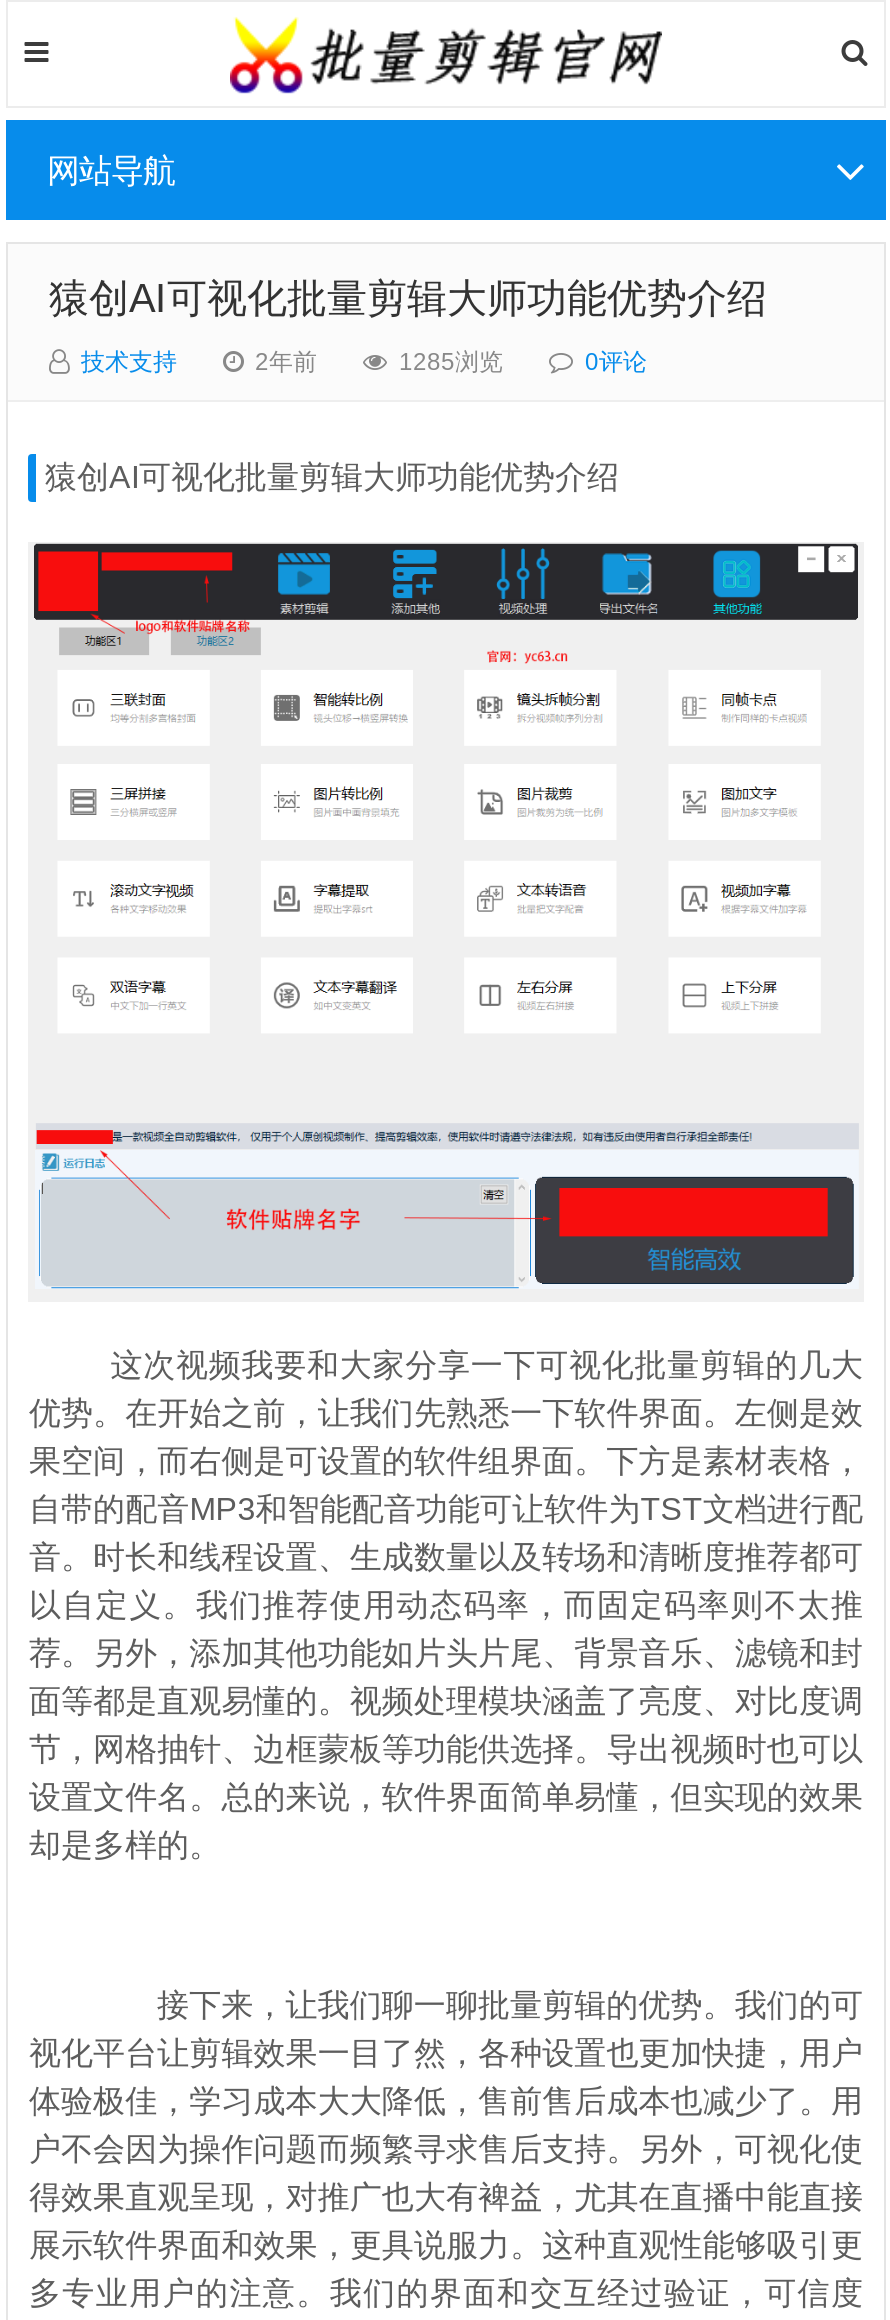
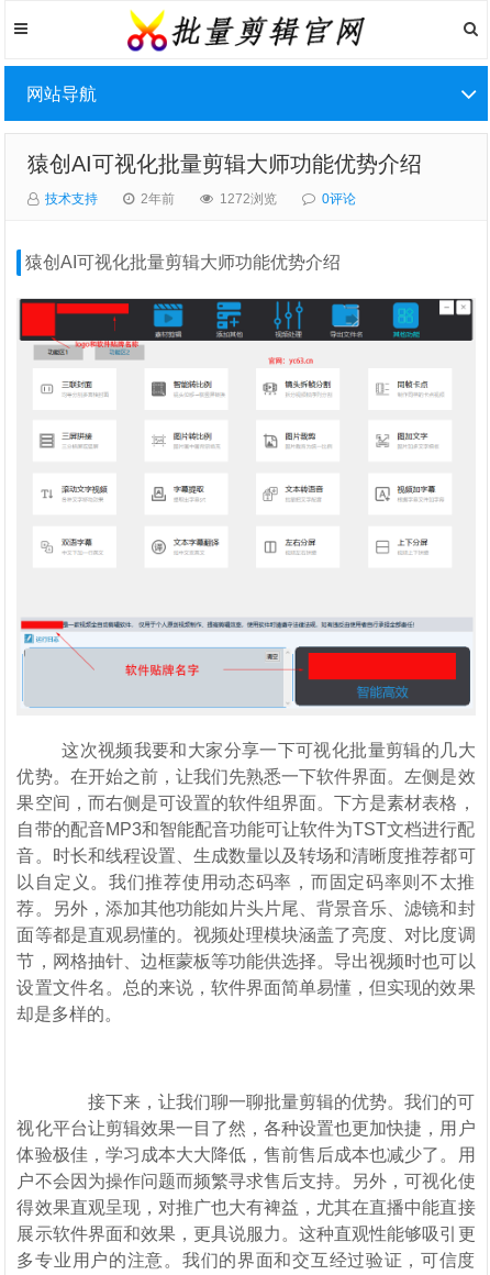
- 1285浏览
+ 1272浏览
